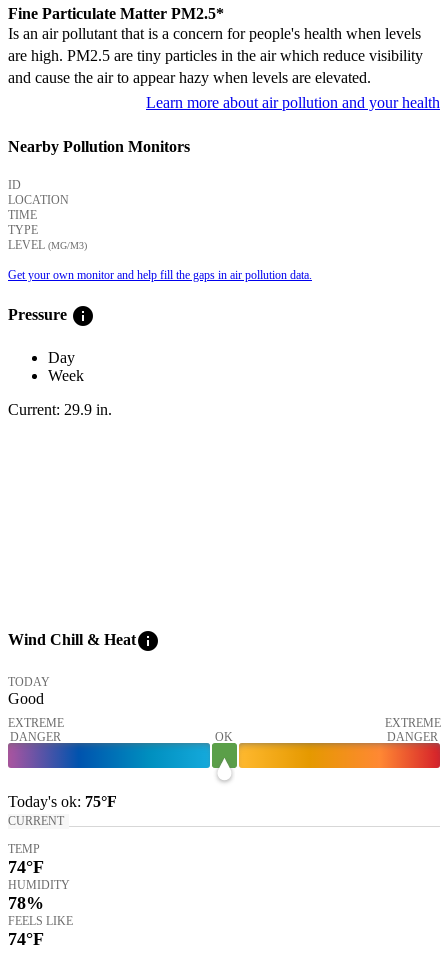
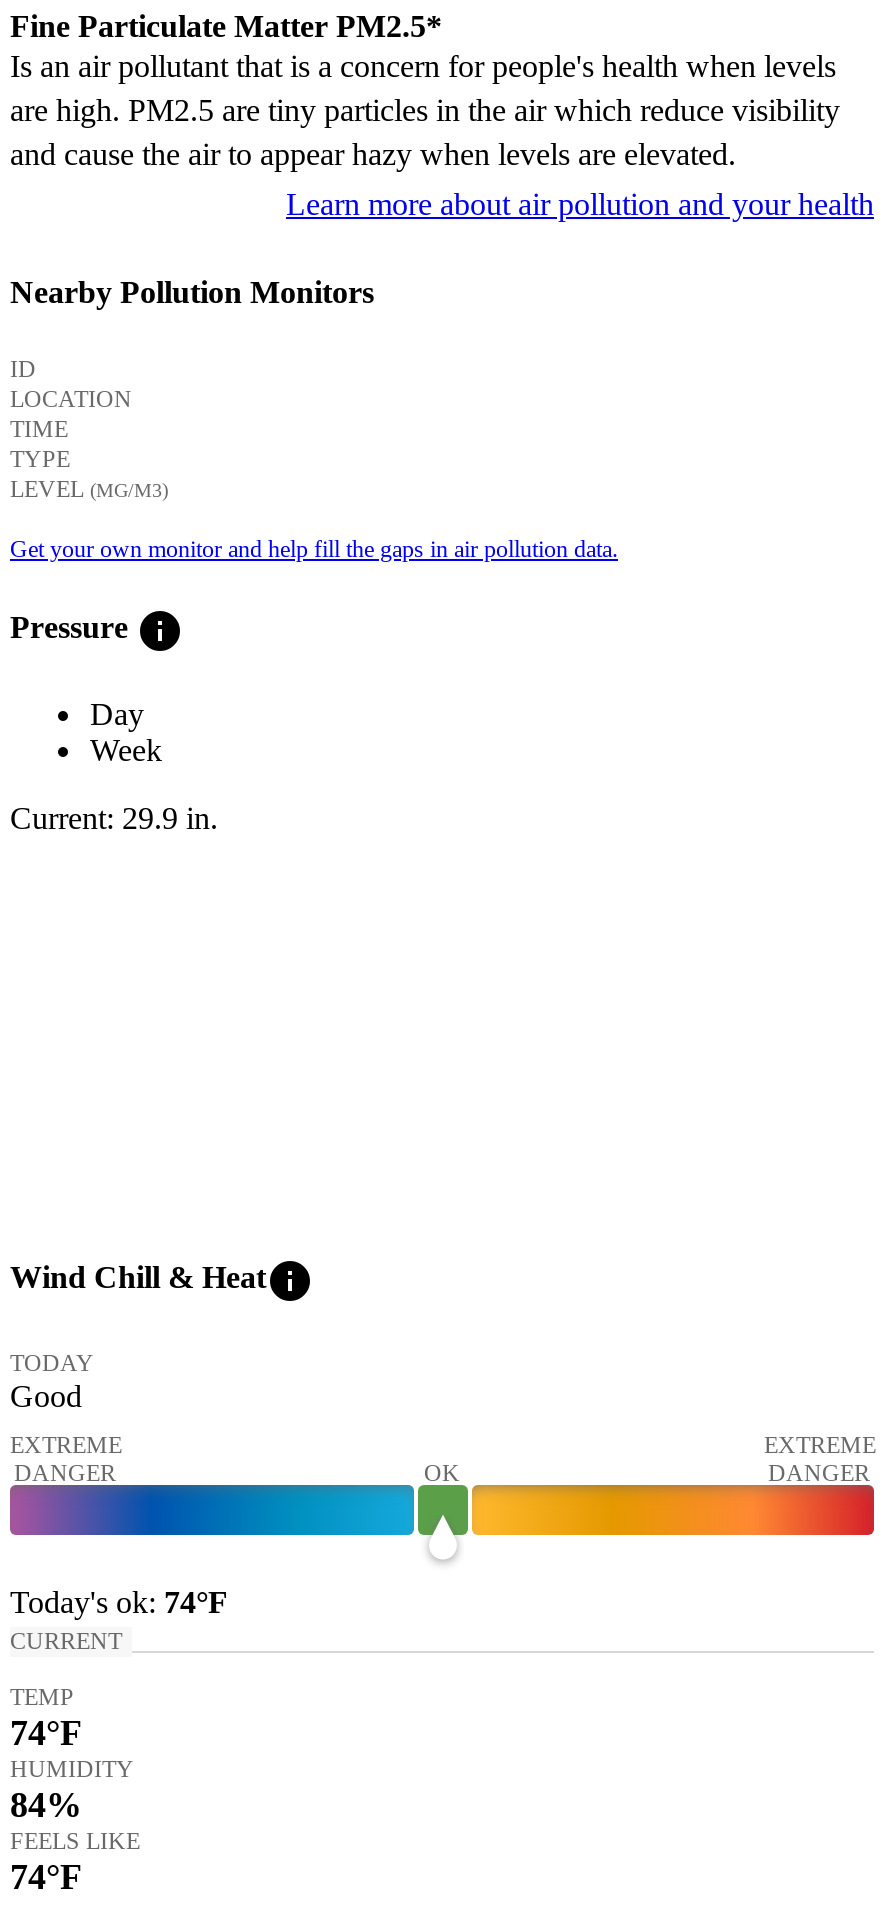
- Today's ok: 75°F
+ Today's ok: 74°F

- 78%
+ 84%
